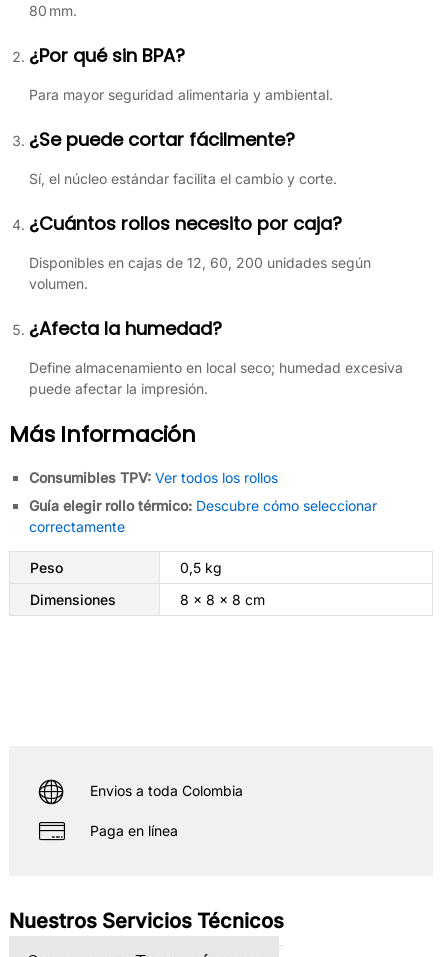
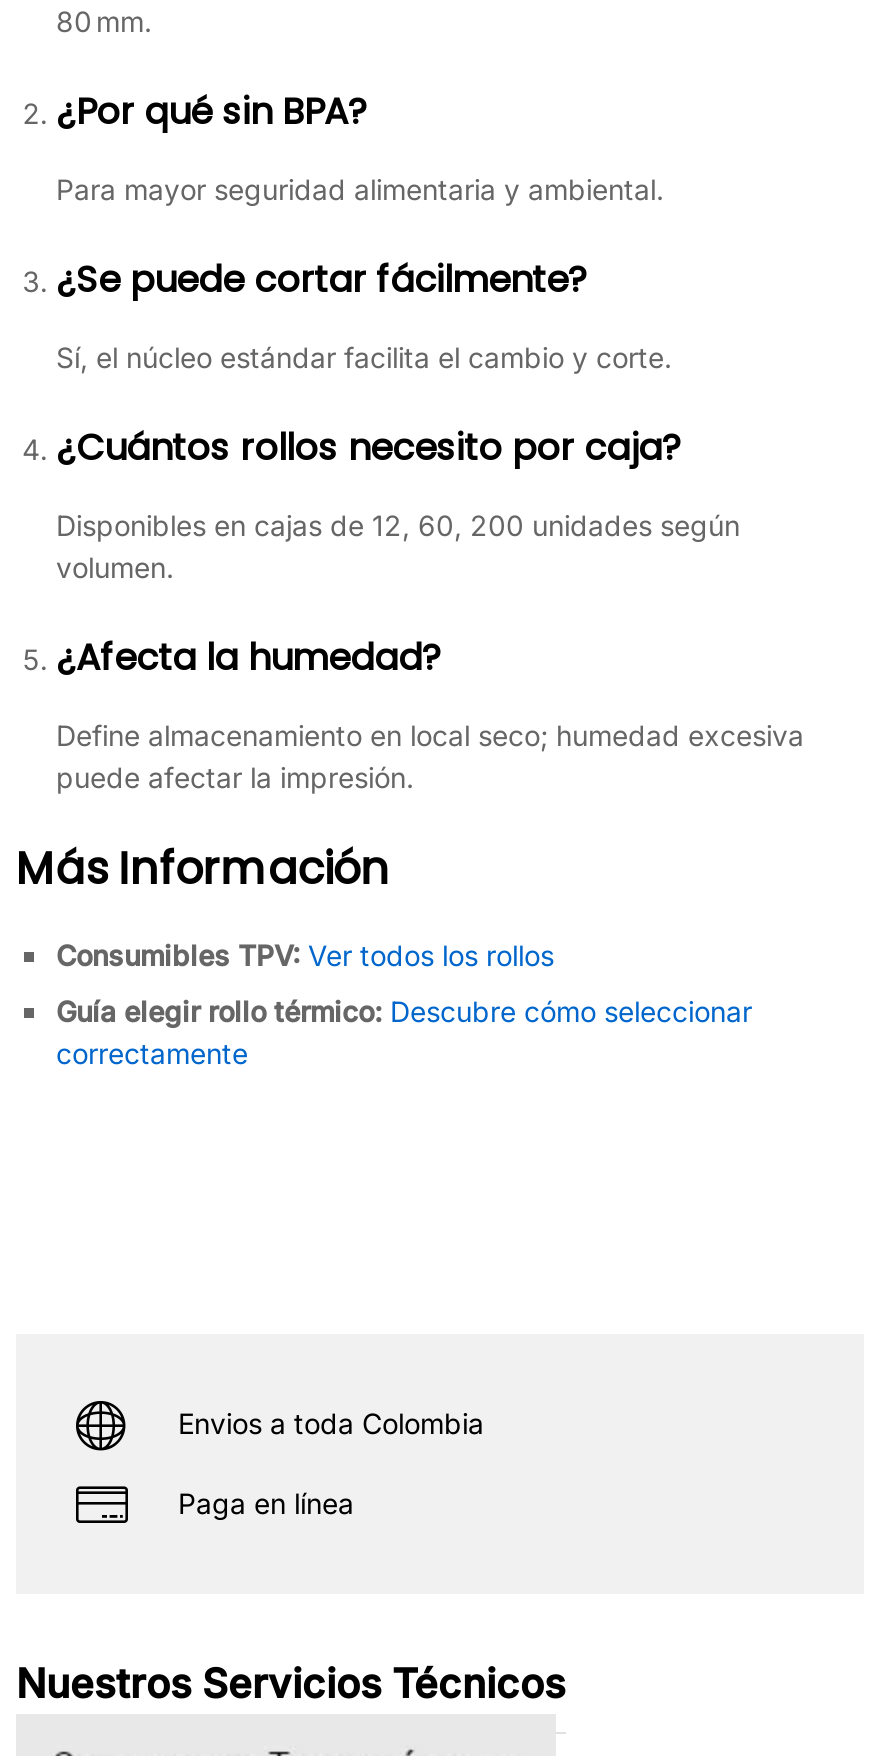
- Peso
- 0,5 kg
- Dimensiones
- 8 × 8 × 8 cm
